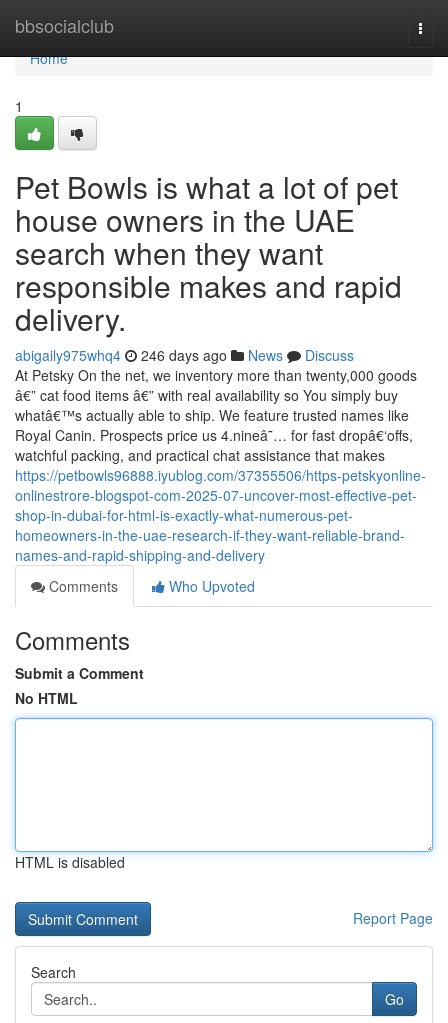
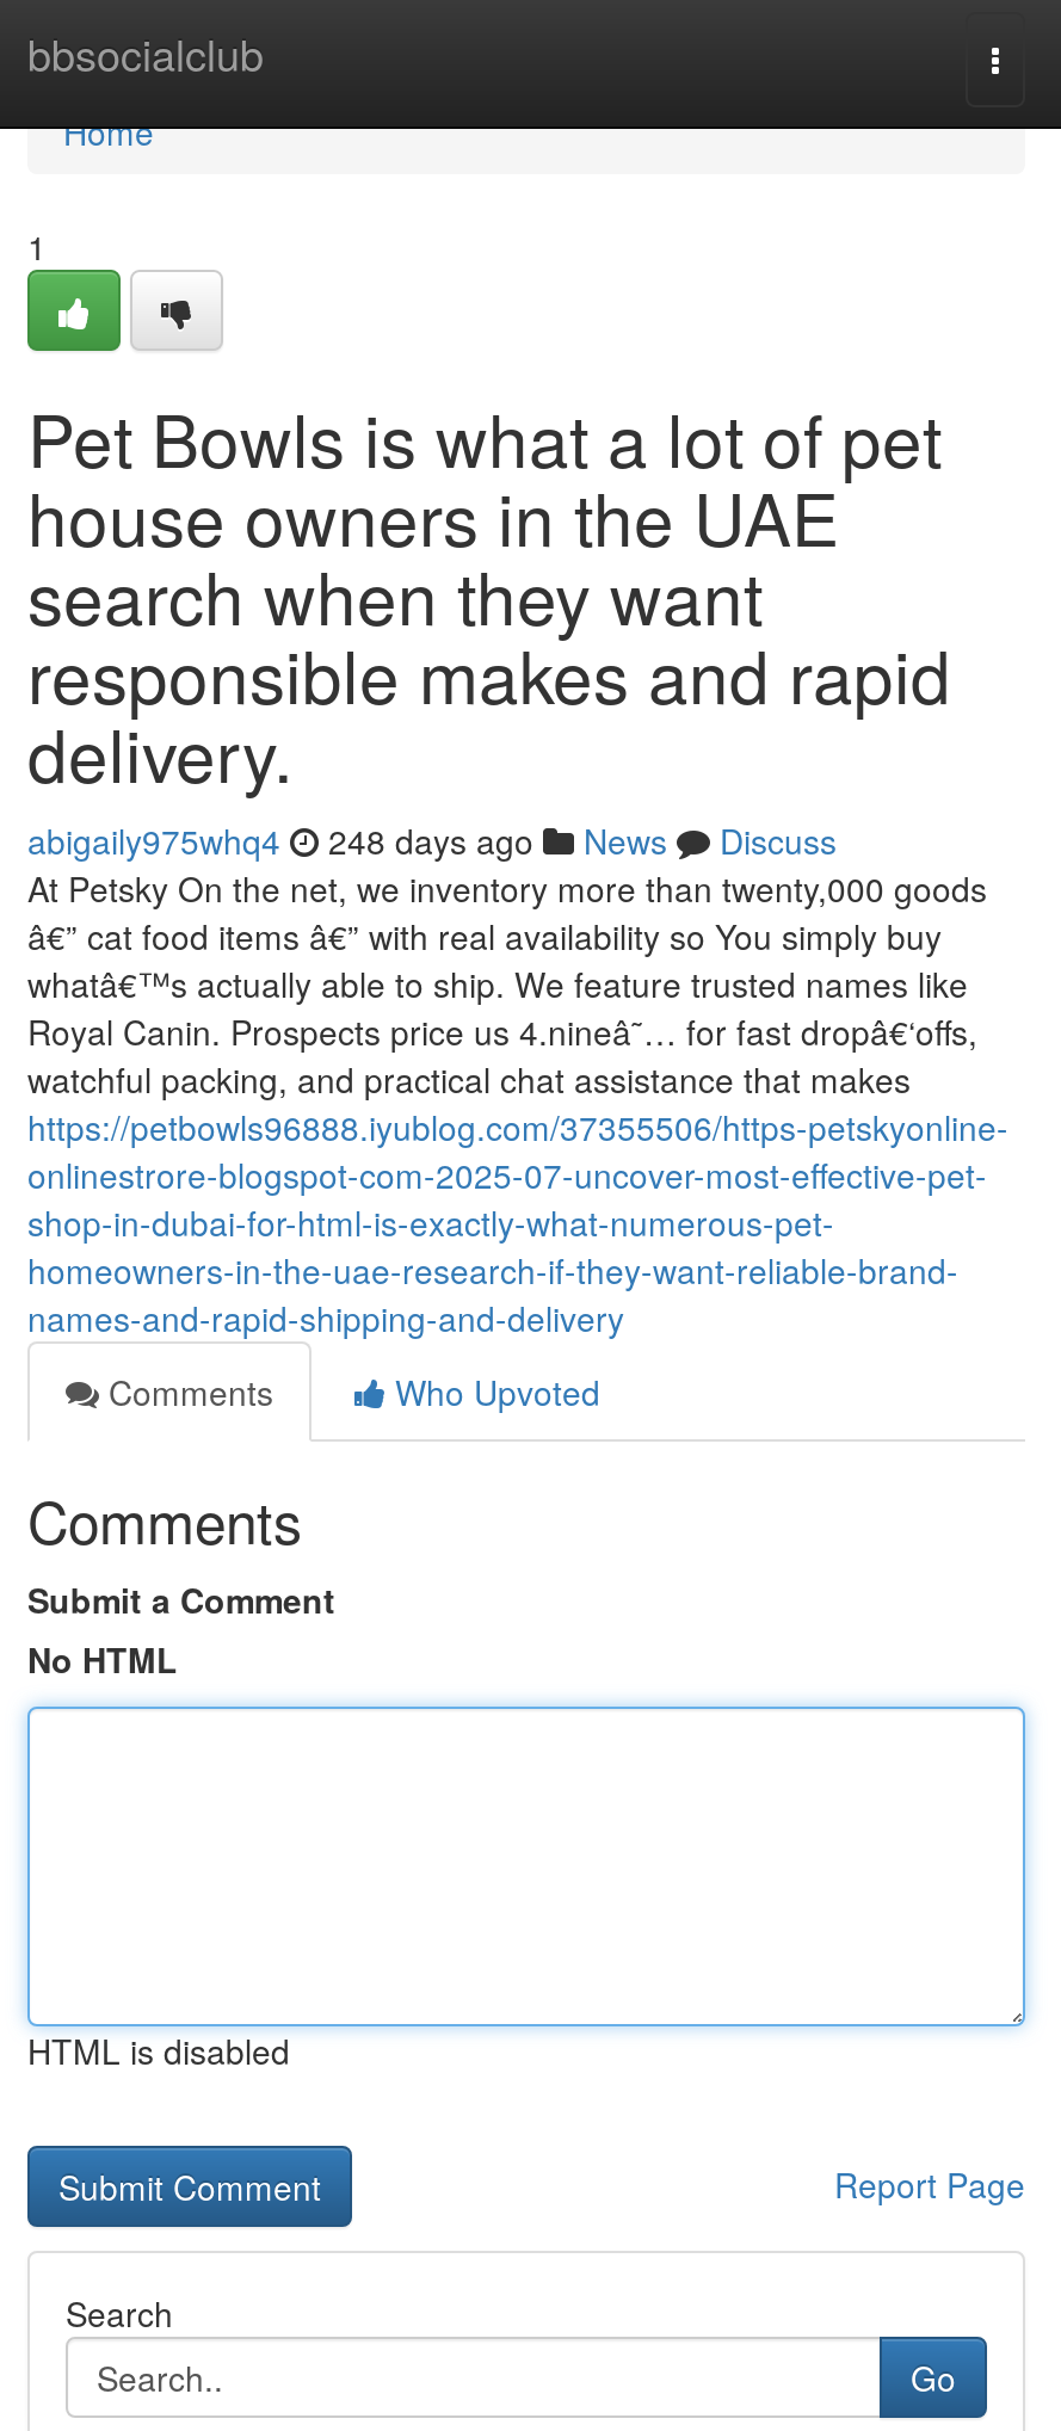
- abigaily975whq4 246 days ago News Discuss
+ abigaily975whq4 248 days ago News Discuss
